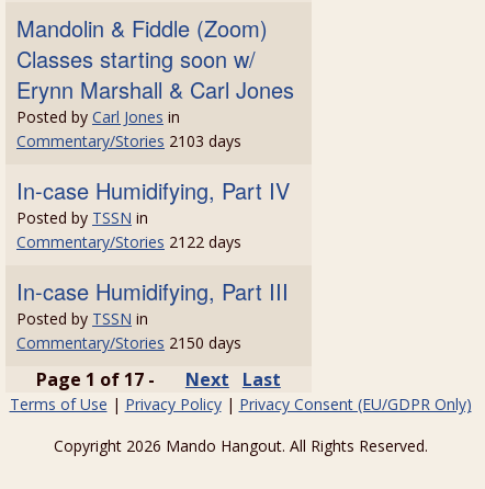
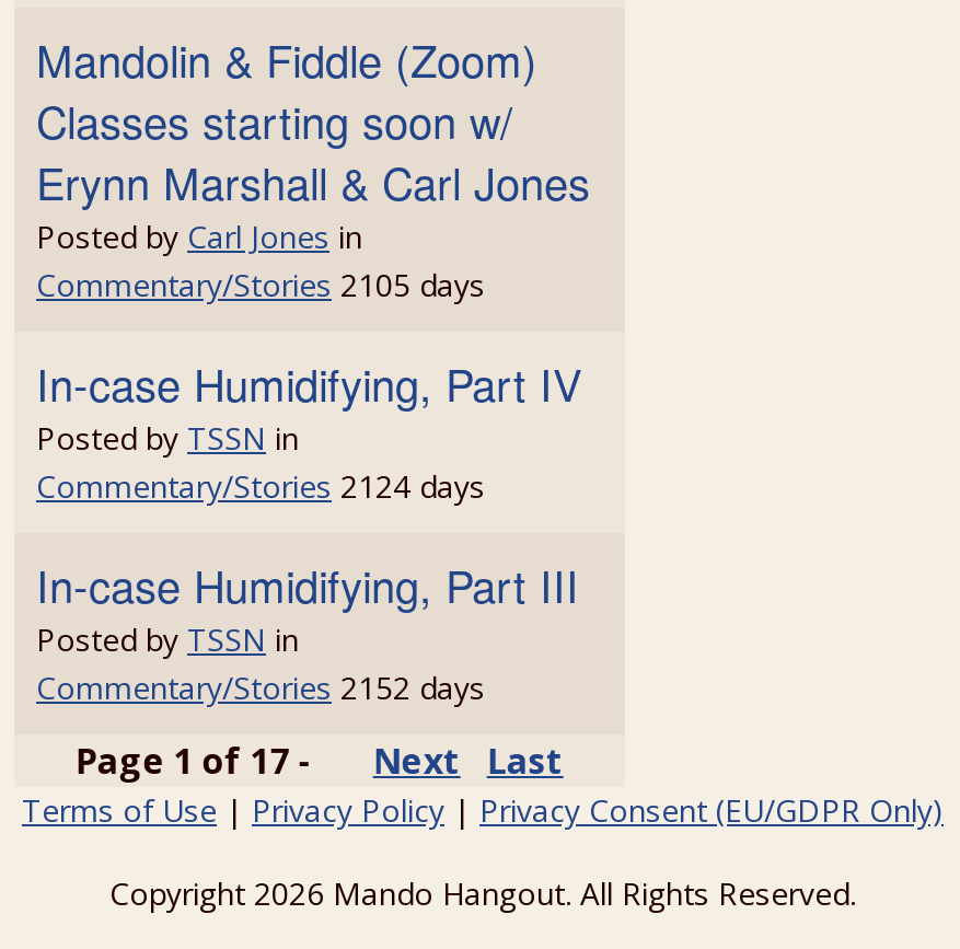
- Commentary/Stories 2103 days
+ Commentary/Stories 2105 days

- Commentary/Stories 2122 days
+ Commentary/Stories 2124 days

- Commentary/Stories 2150 days
+ Commentary/Stories 2152 days
